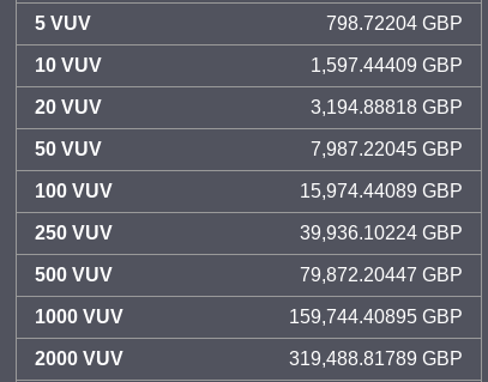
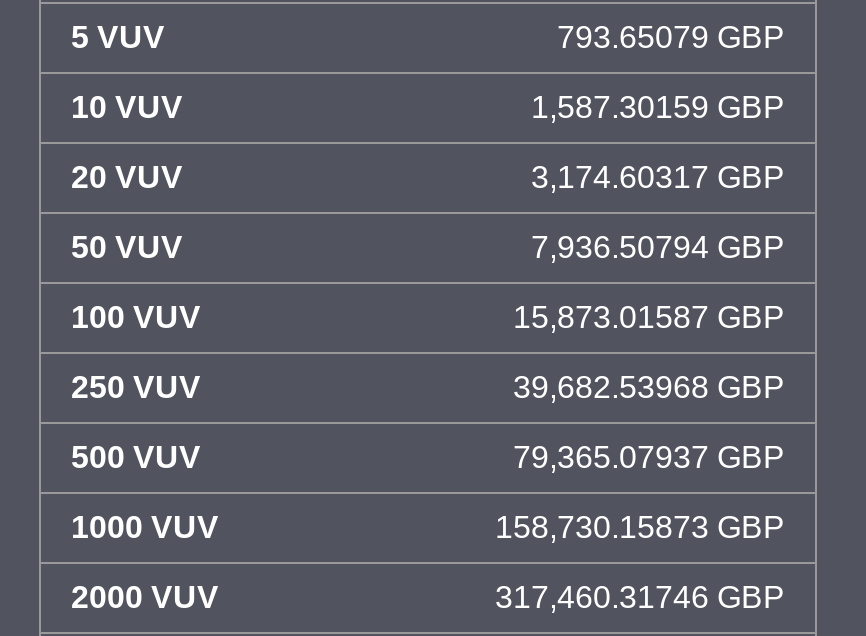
- 798.72204 GBP
+ 793.65079 GBP

- 1,597.44409 GBP
+ 1,587.30159 GBP

- 3,194.88818 GBP
+ 3,174.60317 GBP

- 7,987.22045 GBP
+ 7,936.50794 GBP

- 15,974.44089 GBP
+ 15,873.01587 GBP

- 39,936.10224 GBP
+ 39,682.53968 GBP

- 79,872.20447 GBP
+ 79,365.07937 GBP

- 159,744.40895 GBP
+ 158,730.15873 GBP

- 319,488.81789 GBP
+ 317,460.31746 GBP
